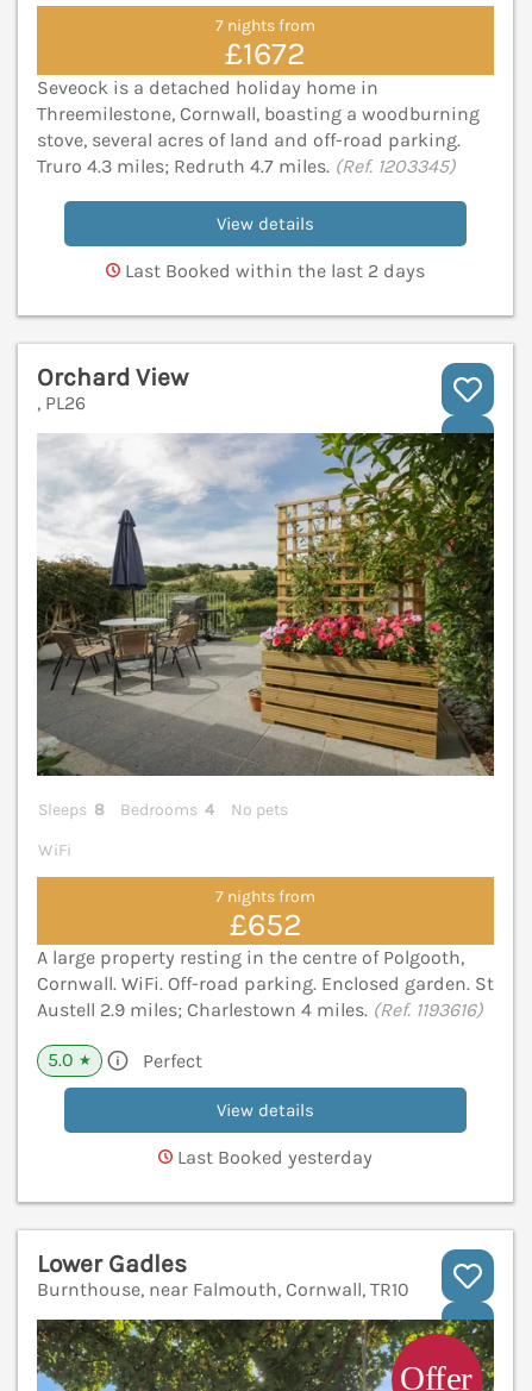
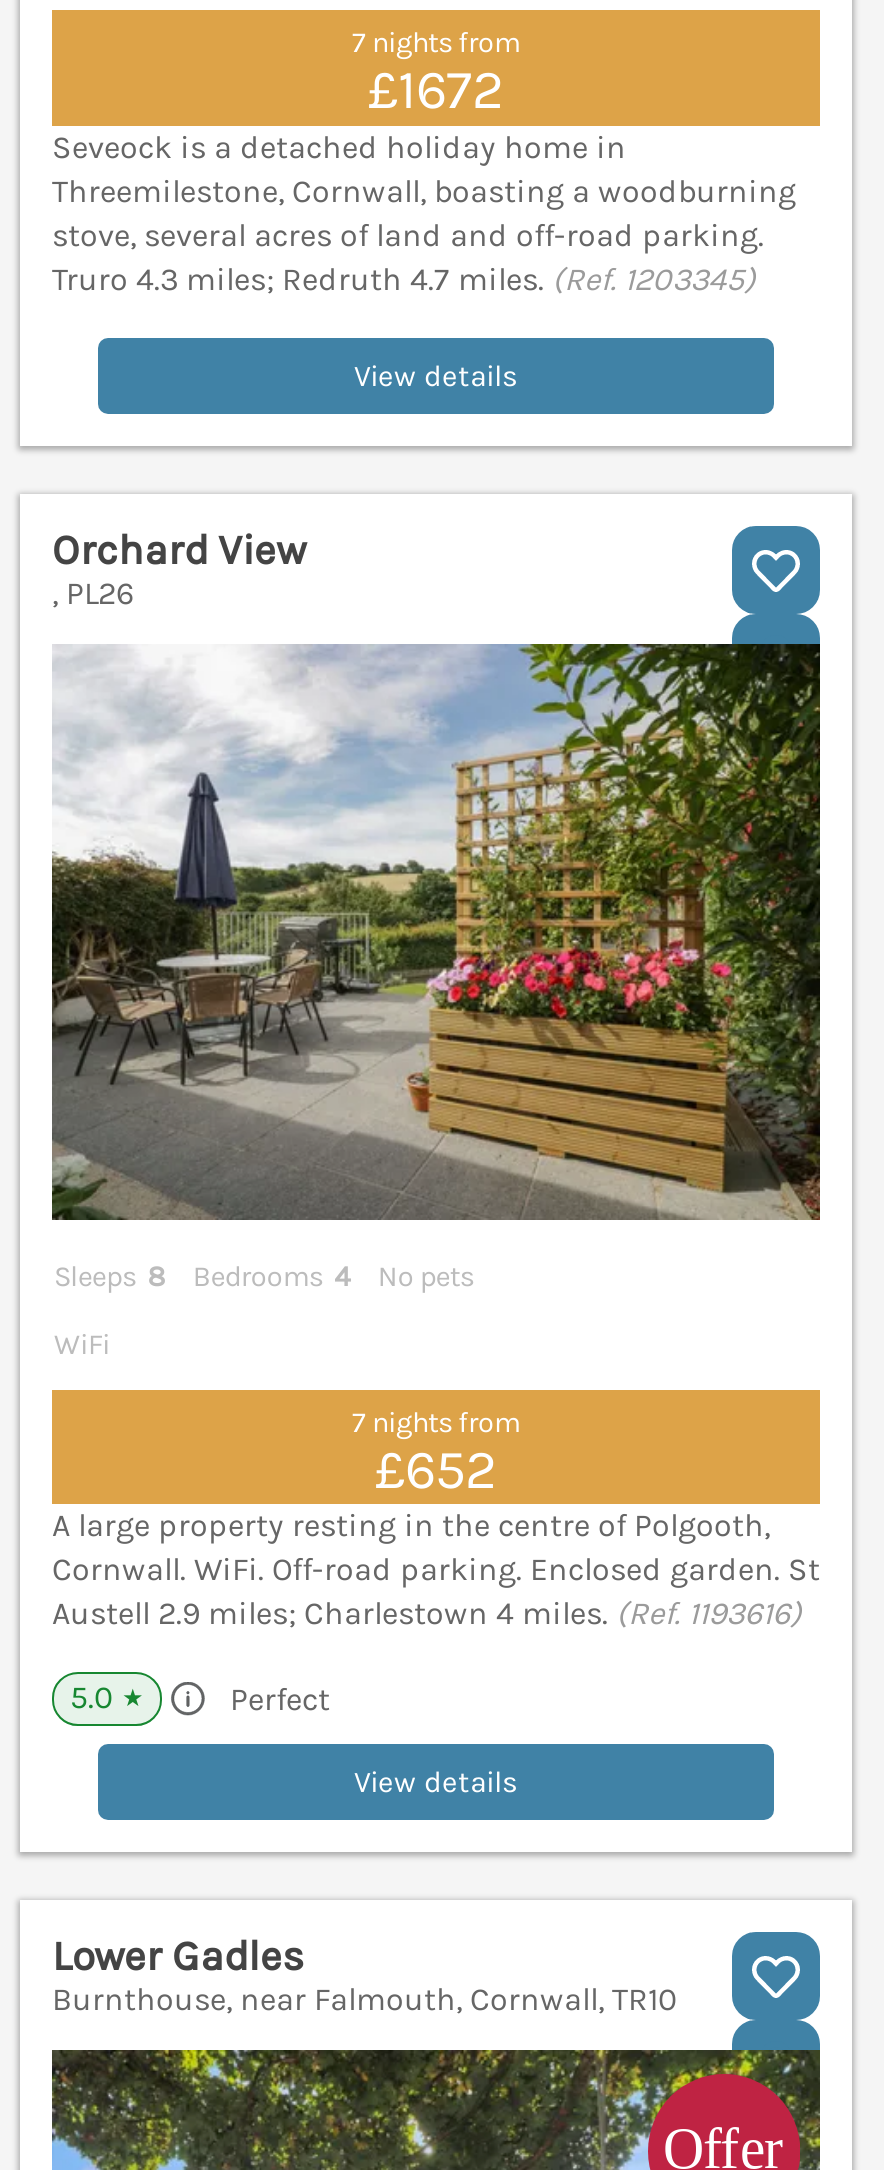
- Last Booked within the last 2 days

- Last Booked yesterday
